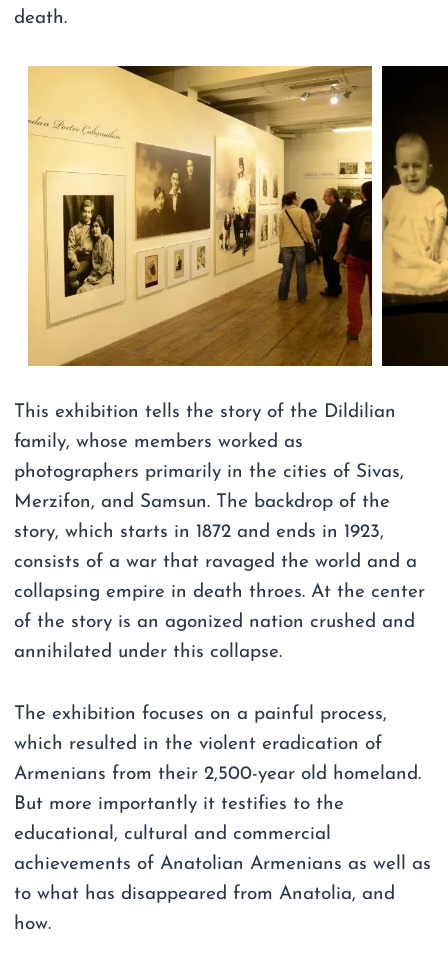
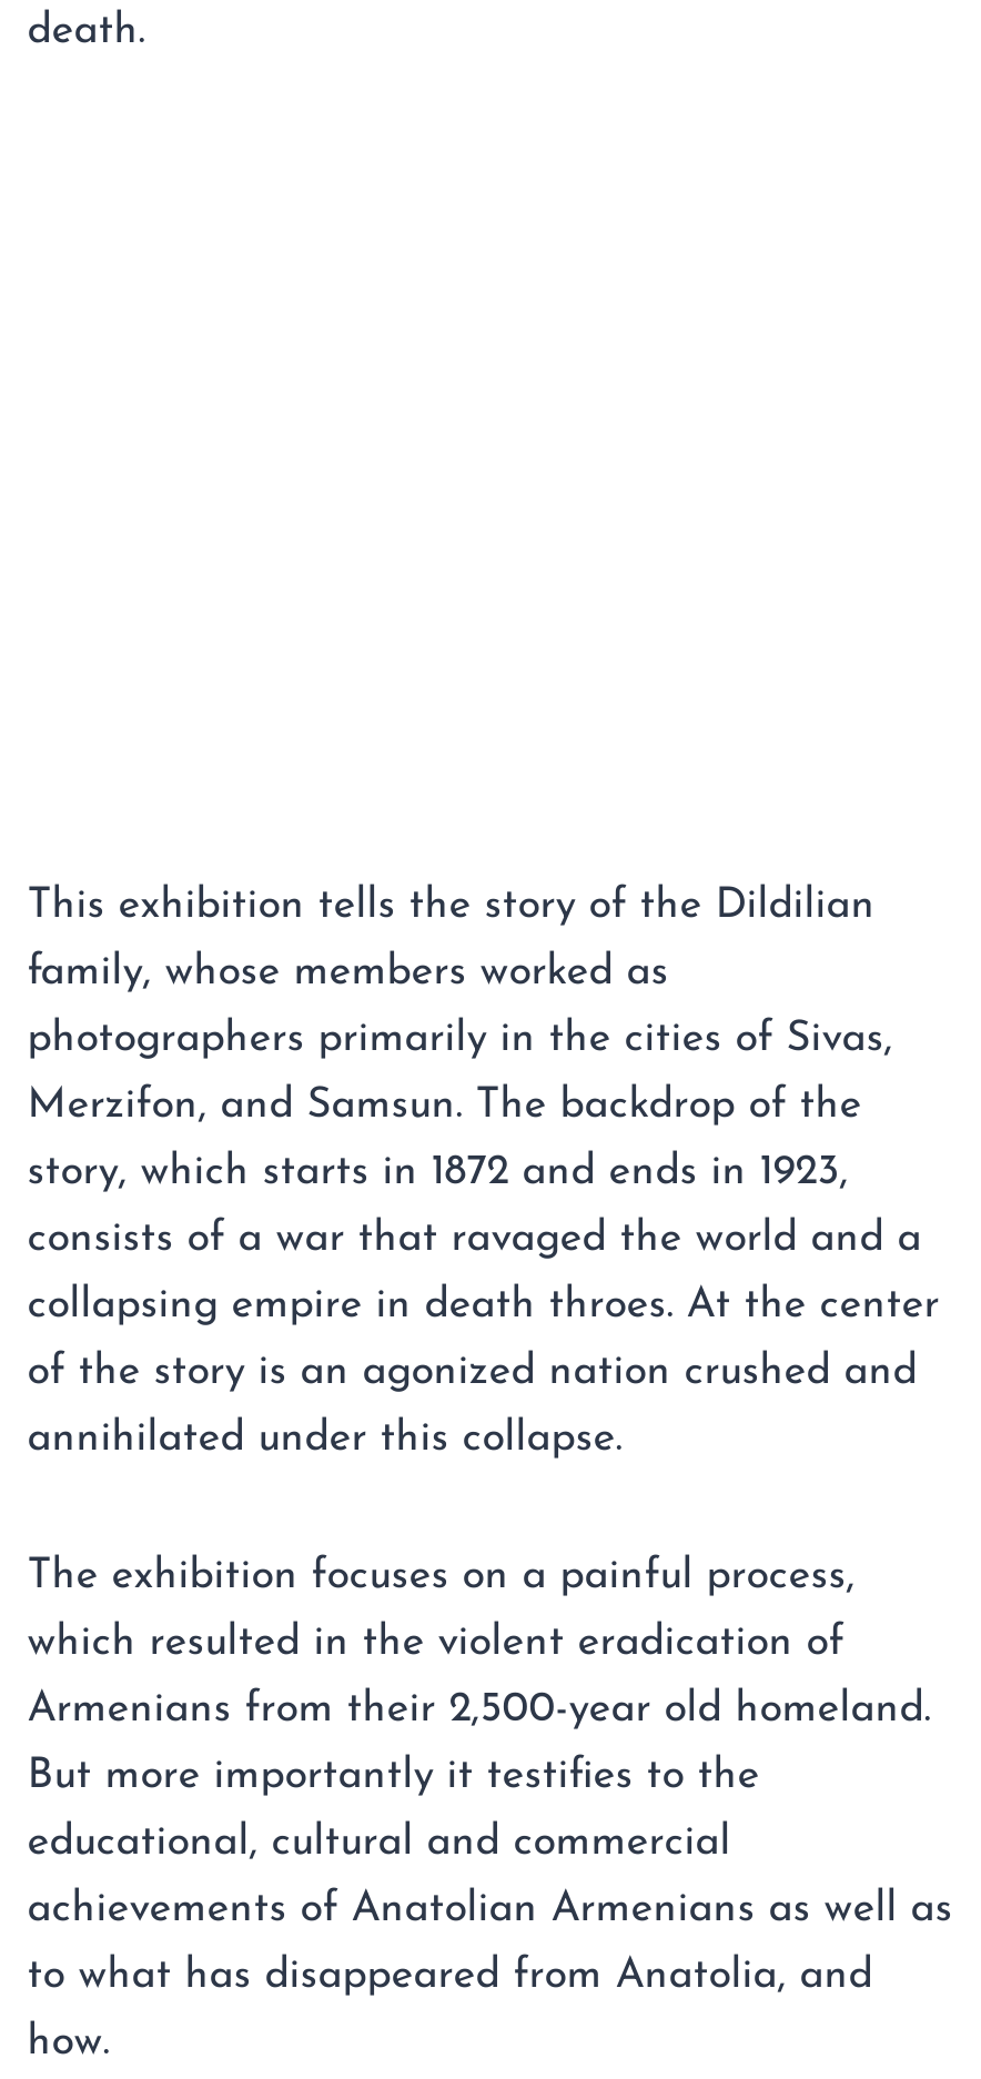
- [image]

- [image]
